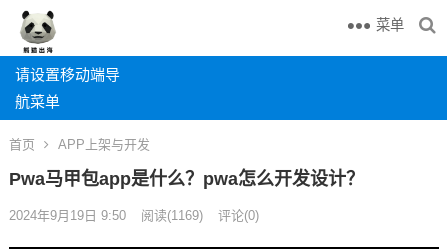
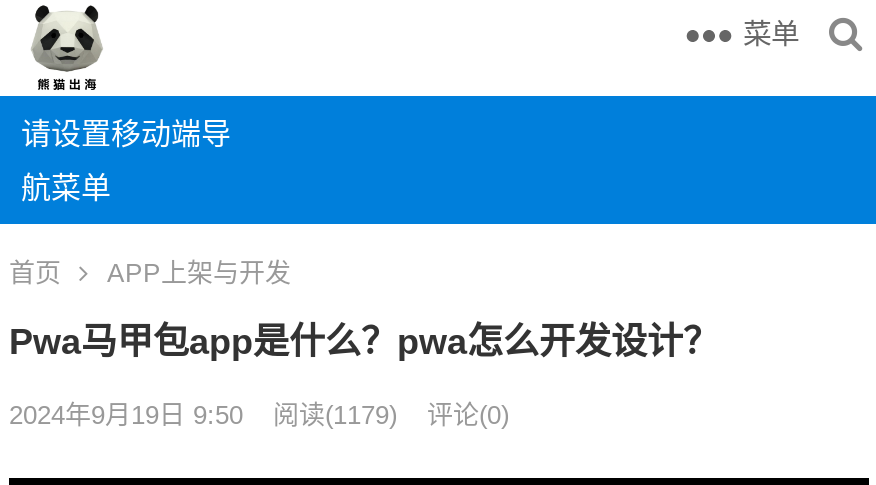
- 2024年9月19日 9:50 阅读(1169) 评论(0)
+ 2024年9月19日 9:50 阅读(1179) 评论(0)
